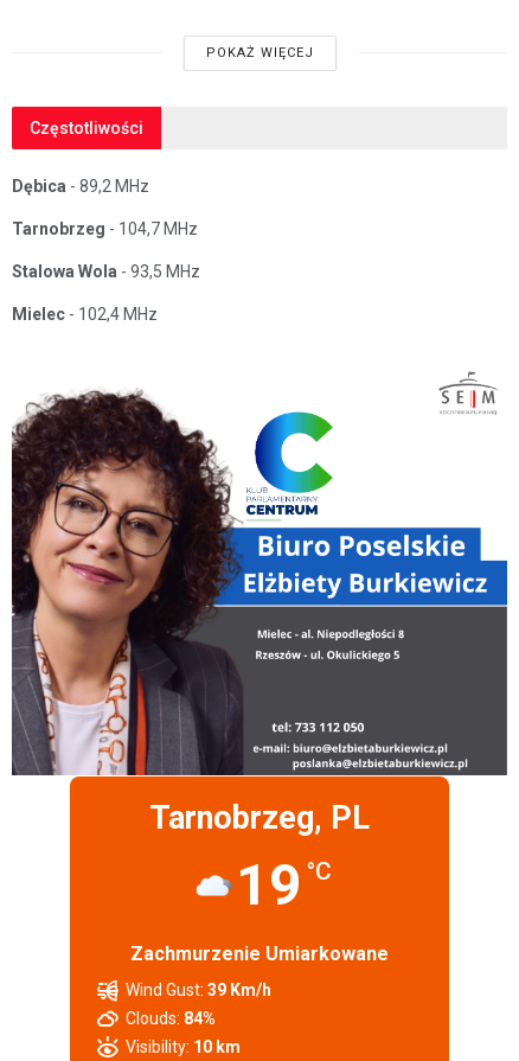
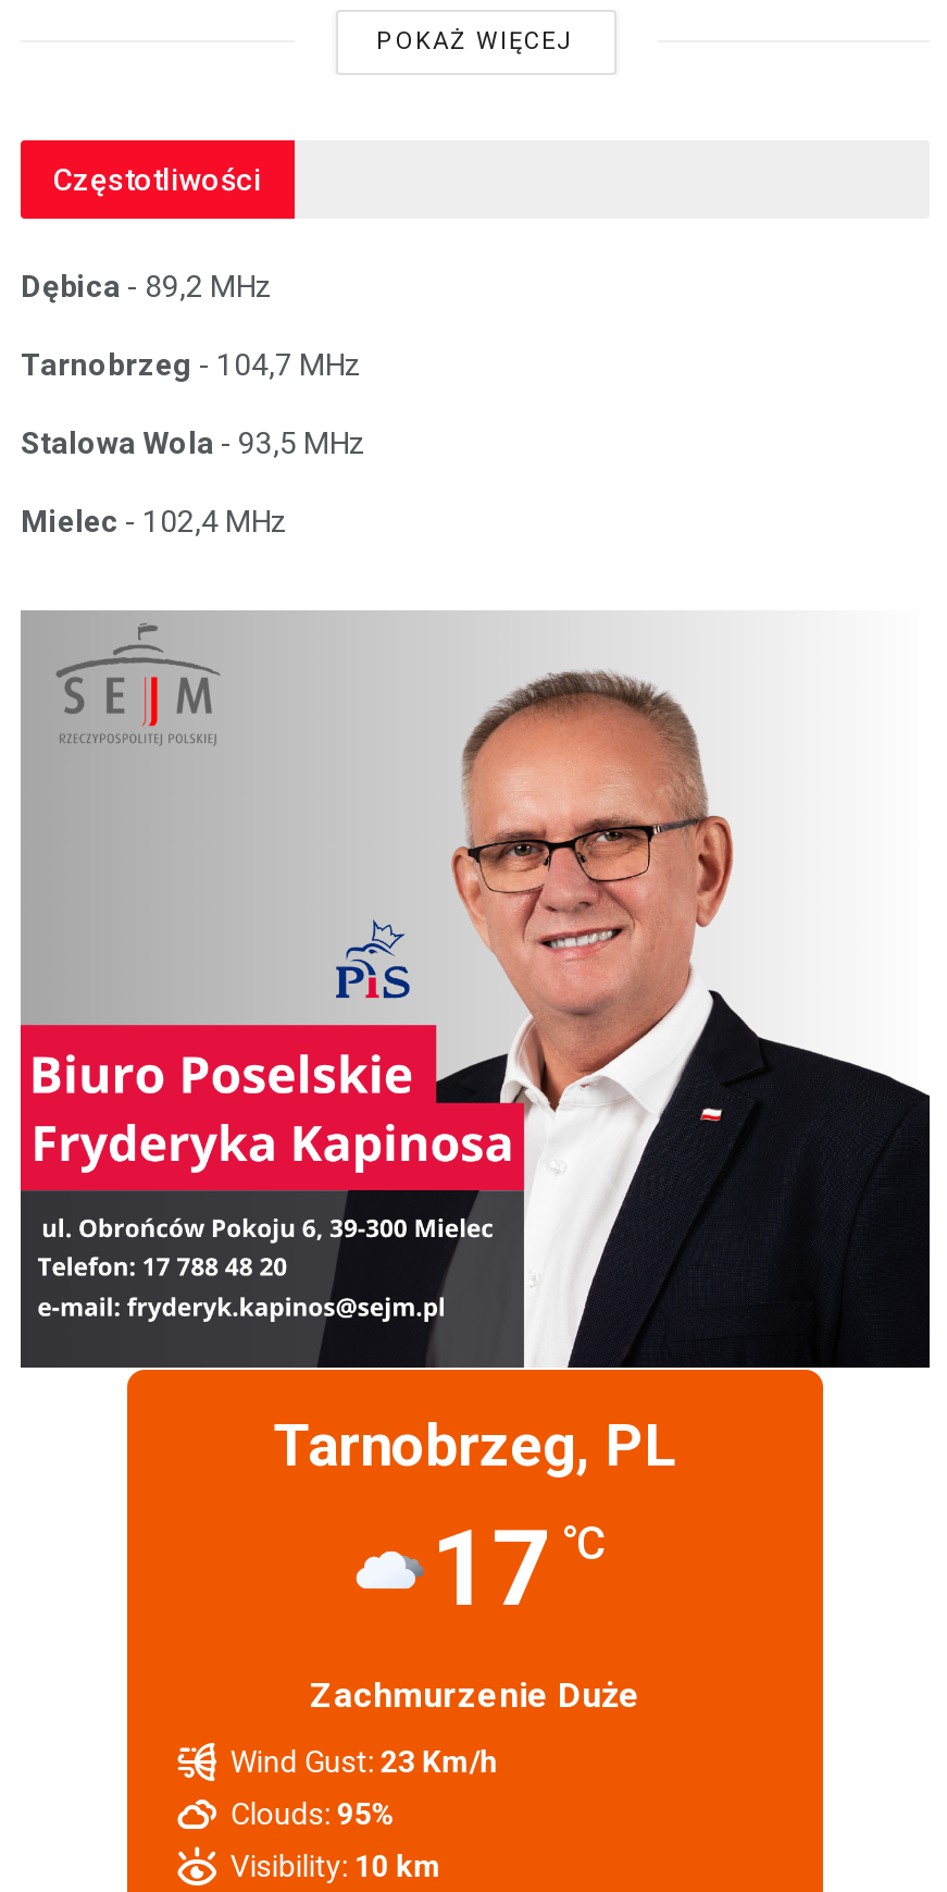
- [image]
+ [image]

- 19 °C
+ 17 °C

- Zachmurzenie Umiarkowane
+ Zachmurzenie Duże

- Wind Gust: 39 Km/h
+ Wind Gust: 23 Km/h

- Clouds: 84%
+ Clouds: 95%
